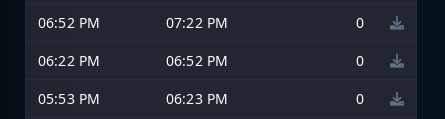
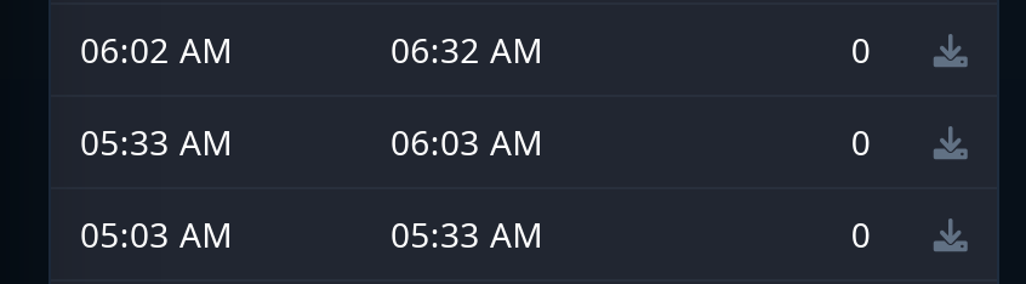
- 06:52 PM
- 07:22 PM
+ 06:02 AM
+ 06:32 AM

- 06:22 PM
- 06:52 PM
+ 05:33 AM
+ 06:03 AM

- 05:53 PM
- 06:23 PM
+ 05:03 AM
+ 05:33 AM
